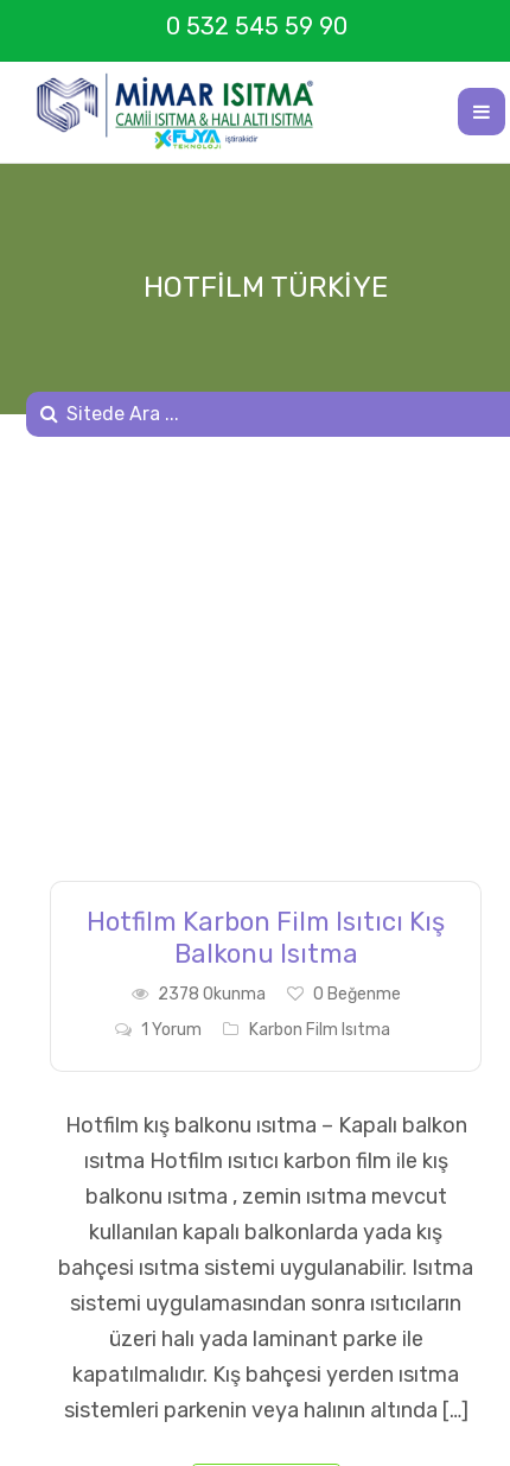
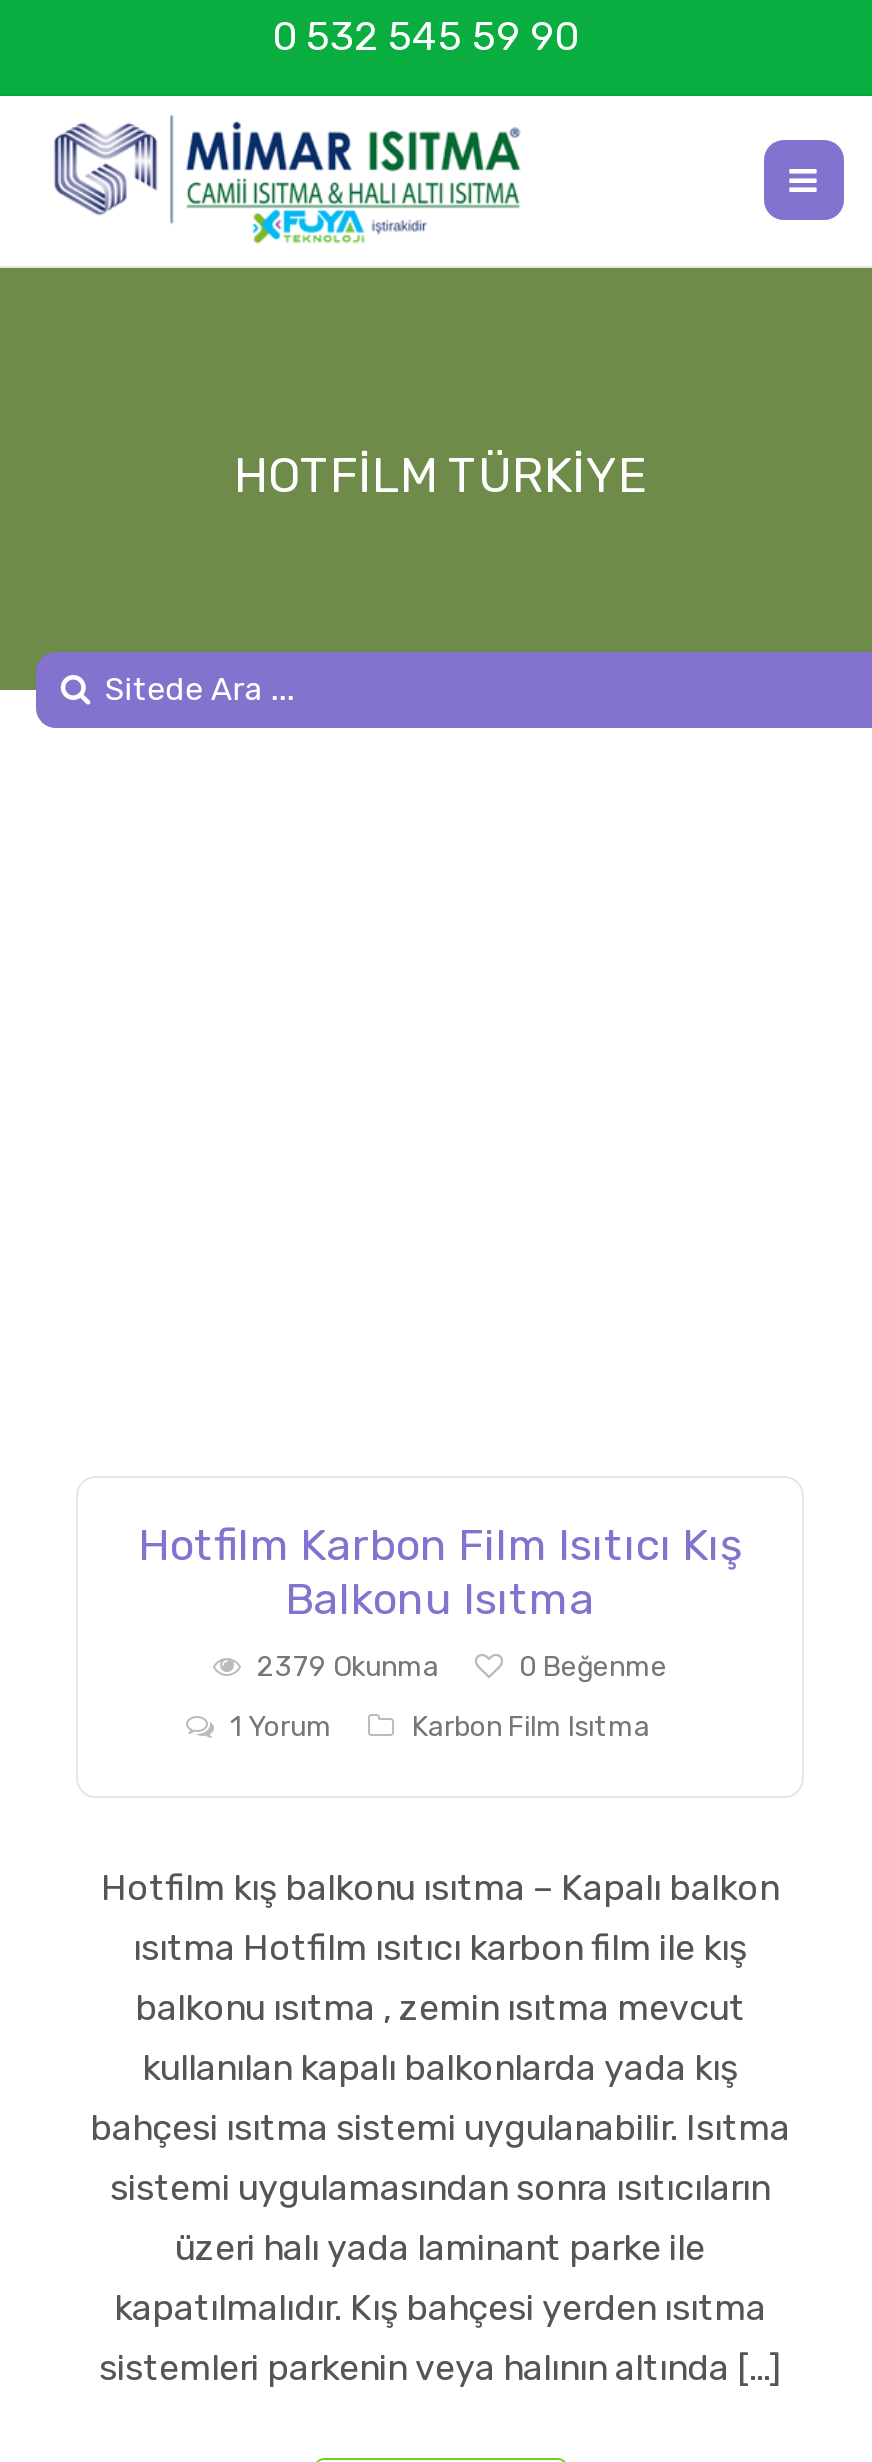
- 2378 Okunma
+ 2379 Okunma
